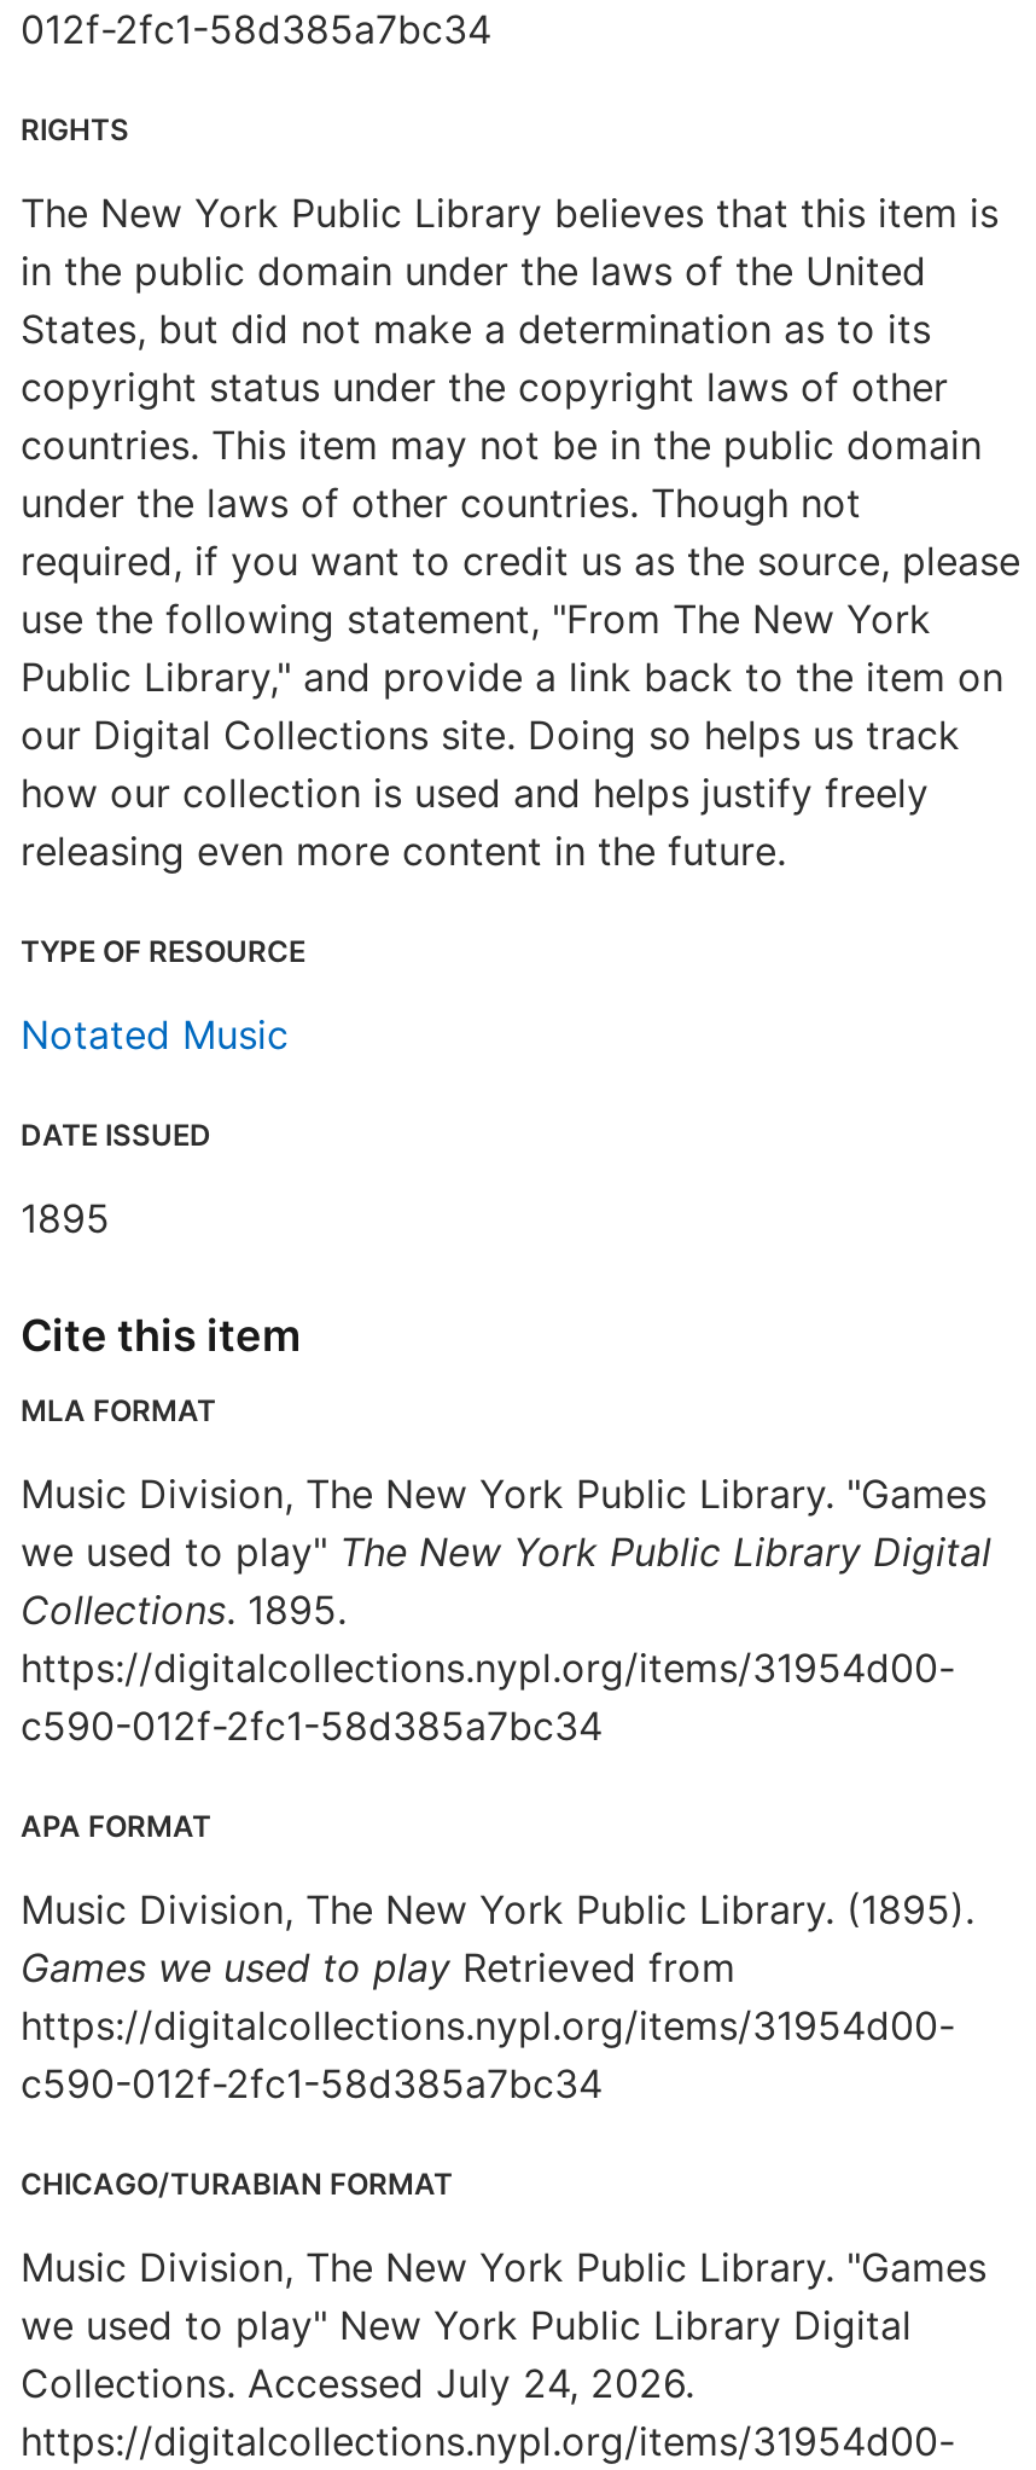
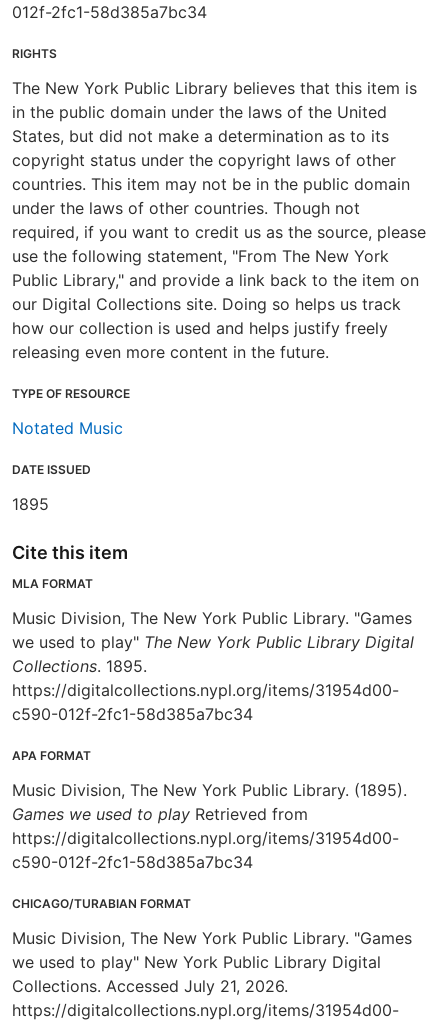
- Collections. Accessed July 24, 2026.
+ Collections. Accessed July 21, 2026.
